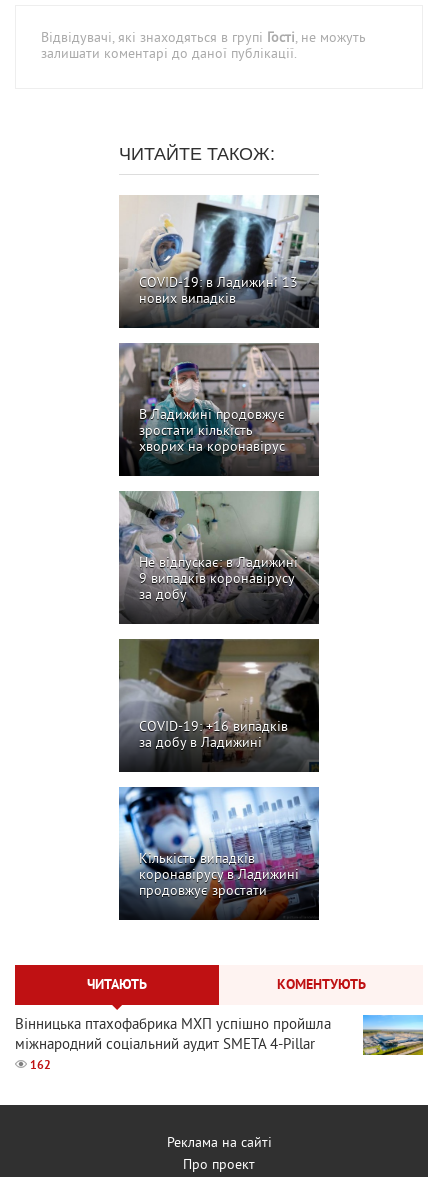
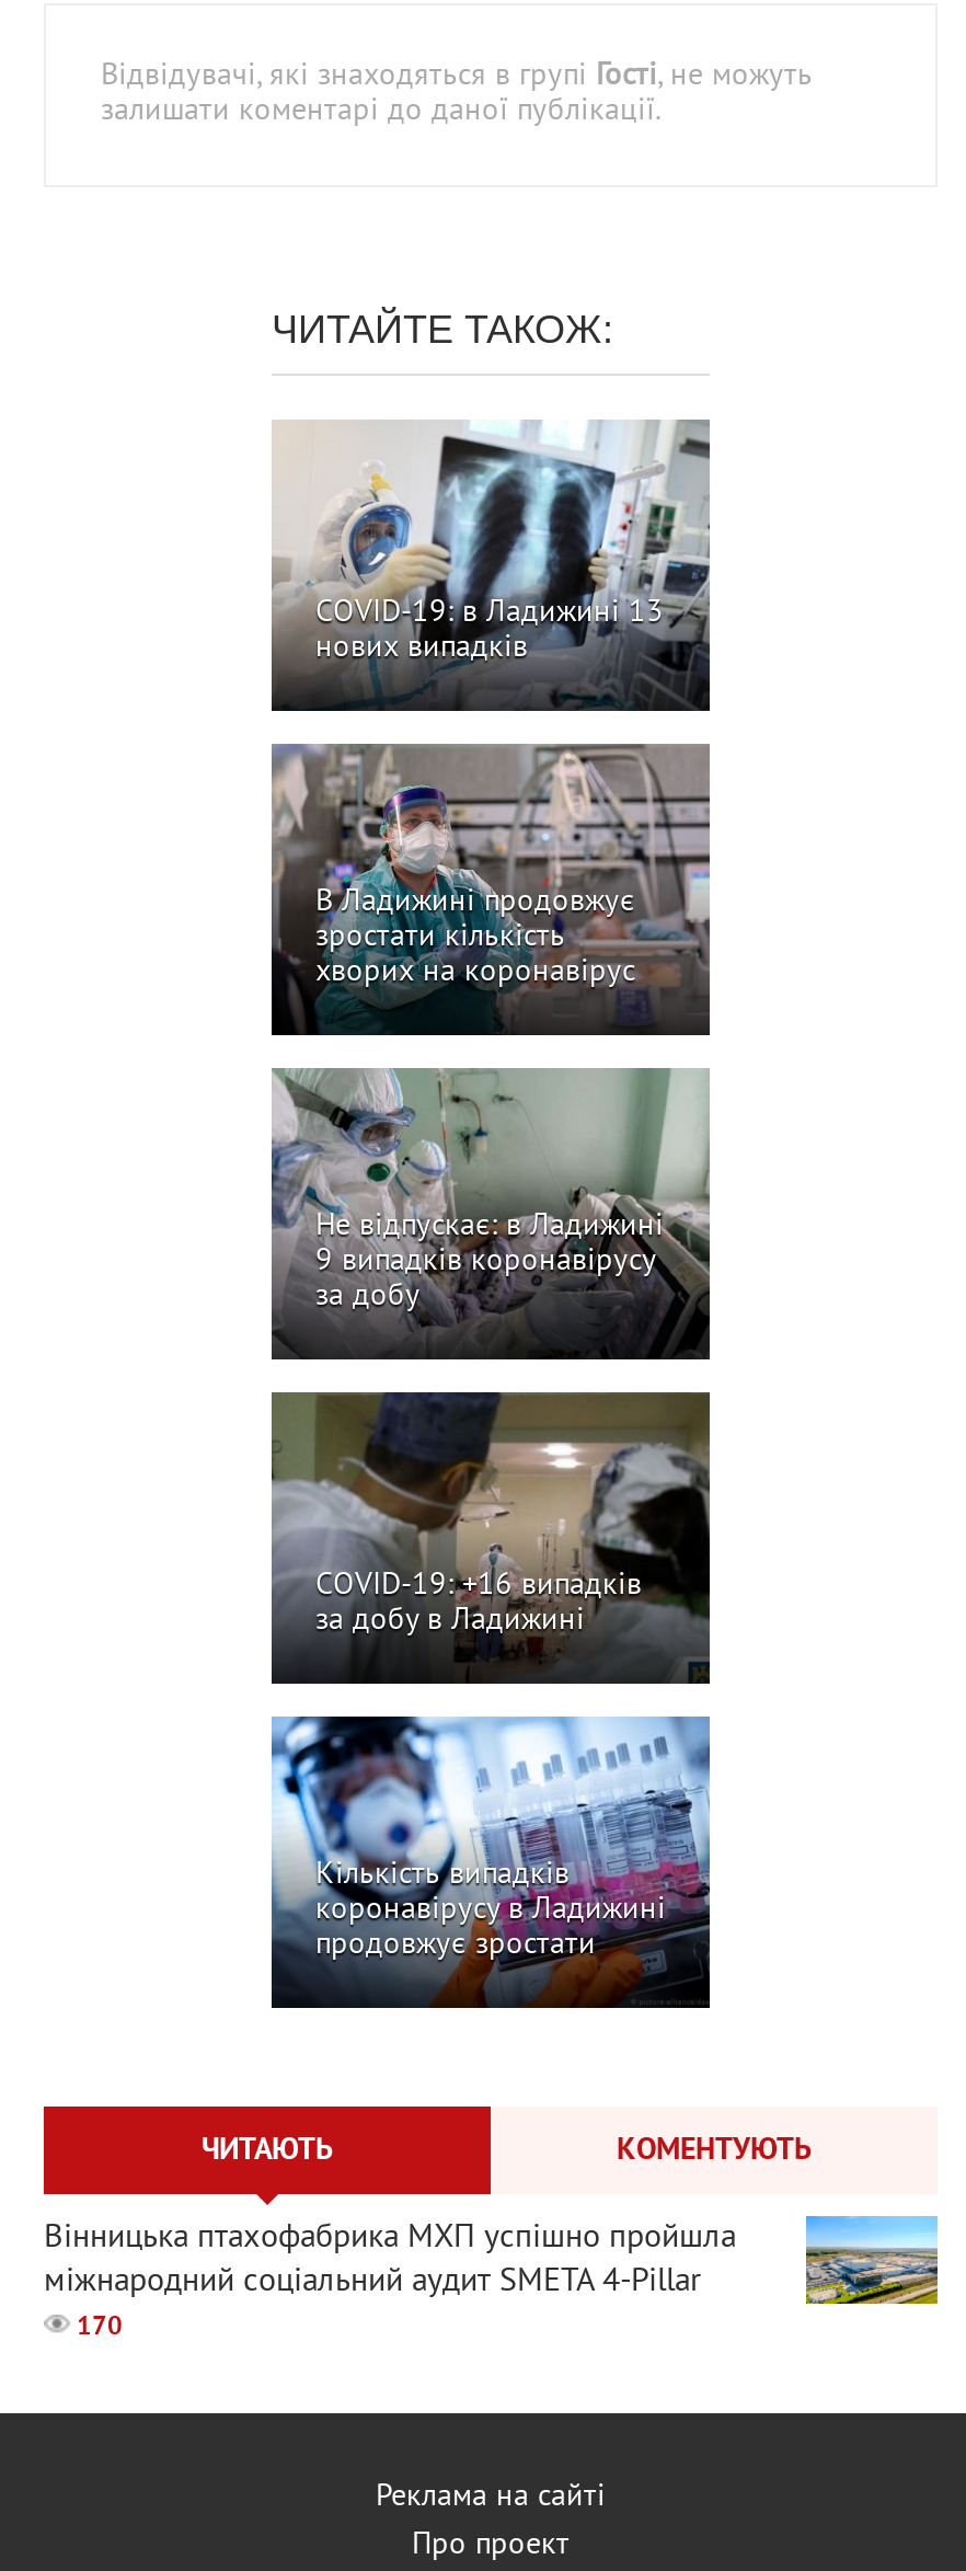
- 162
+ 170
